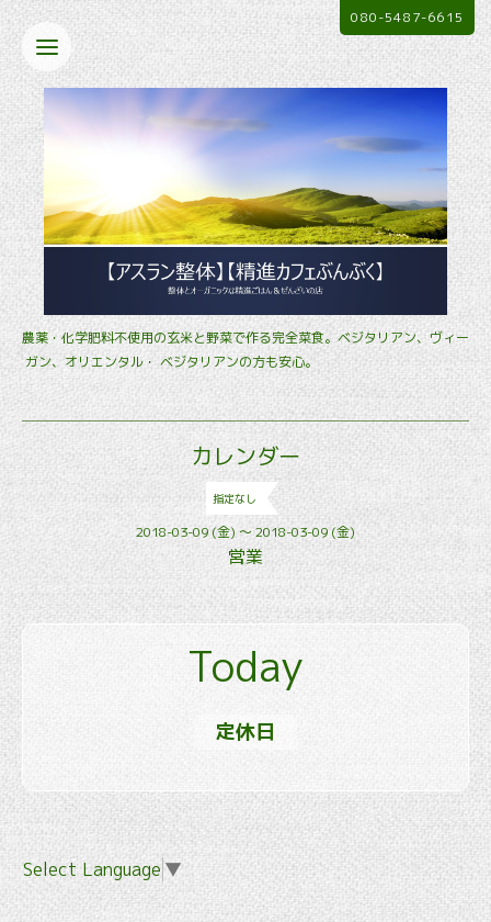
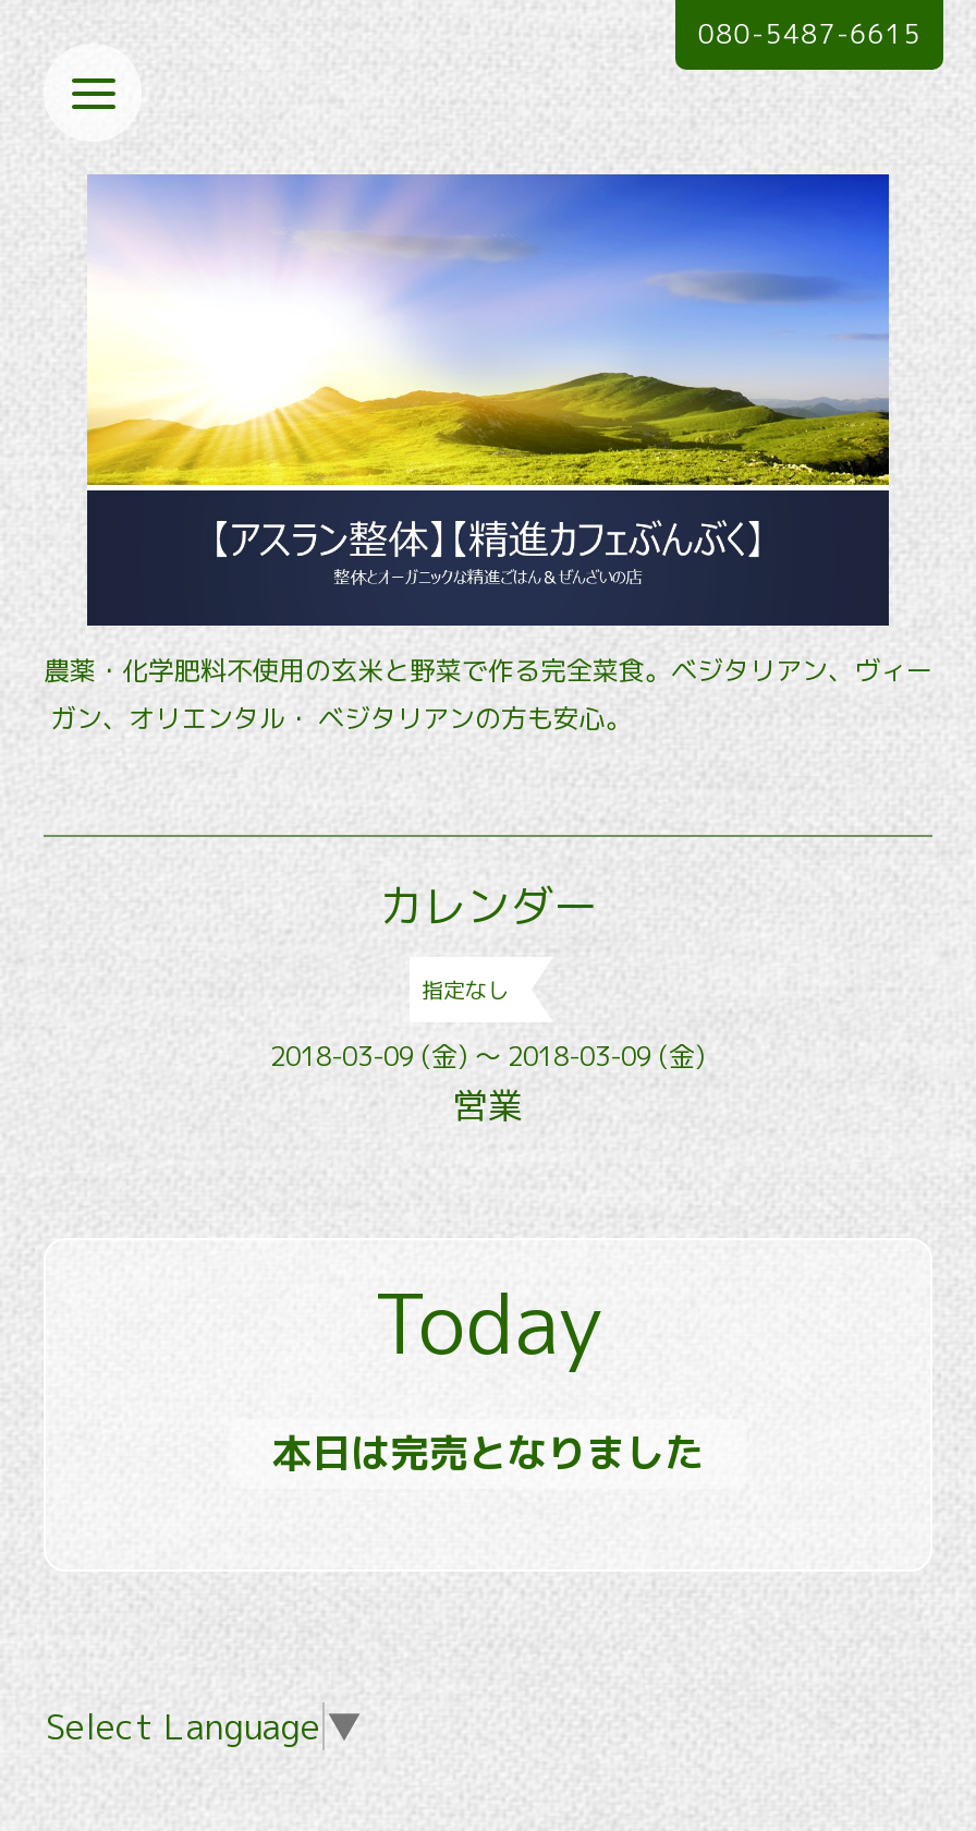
- 定休日
+ 本日は完売となりました
